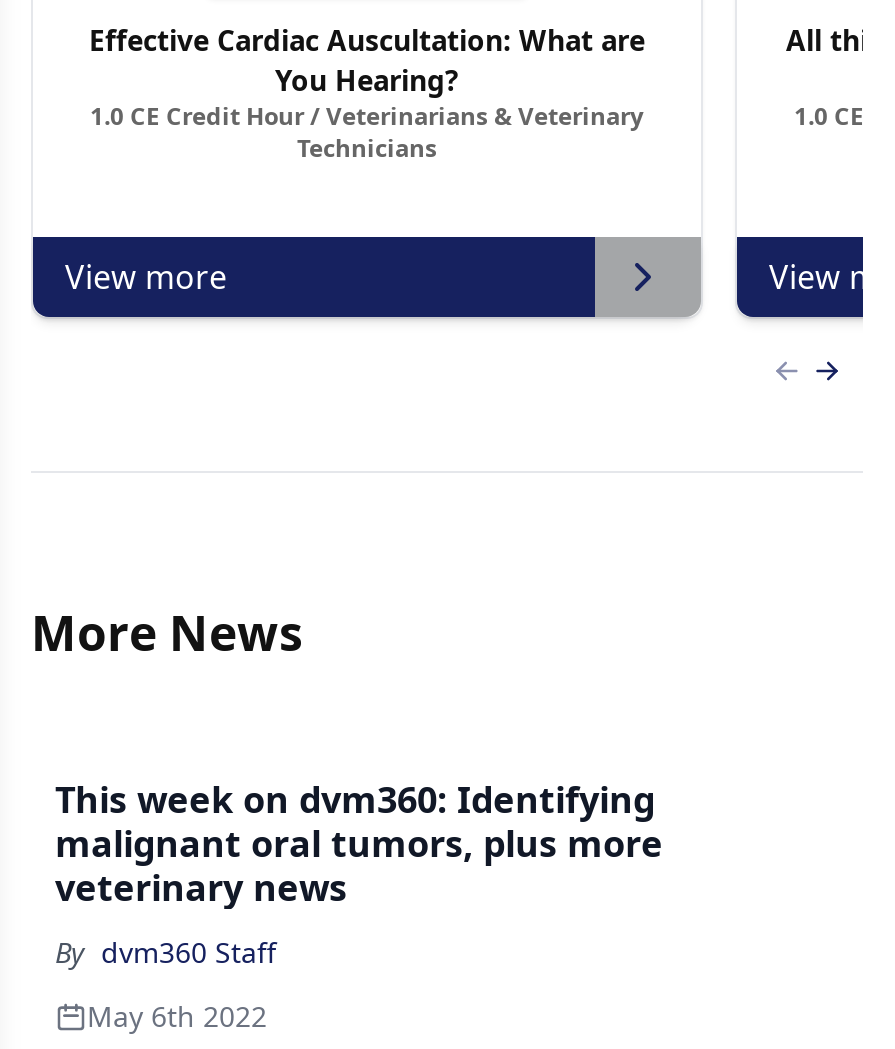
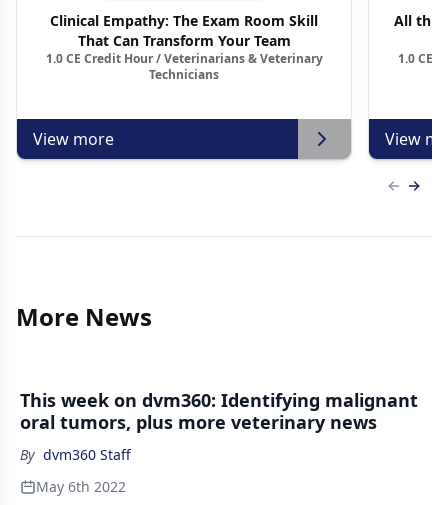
- Effective Cardiac Auscultation: What are
- You Hearing?
+ Clinical Empathy: The Exam Room Skill
+ That Can Transform Your Team
